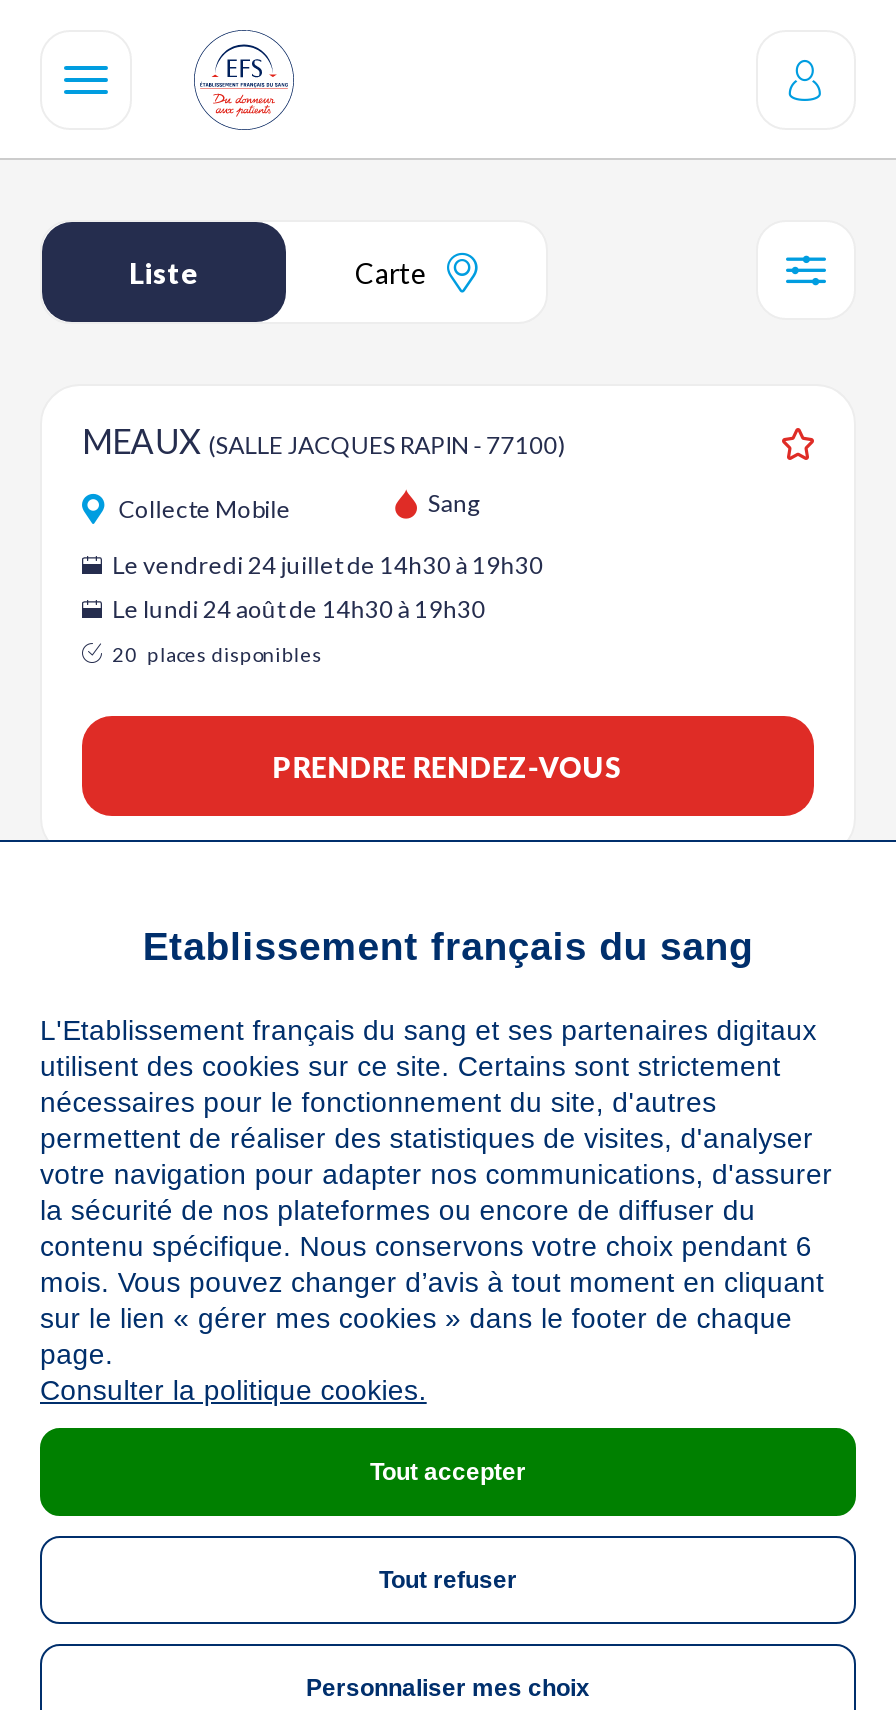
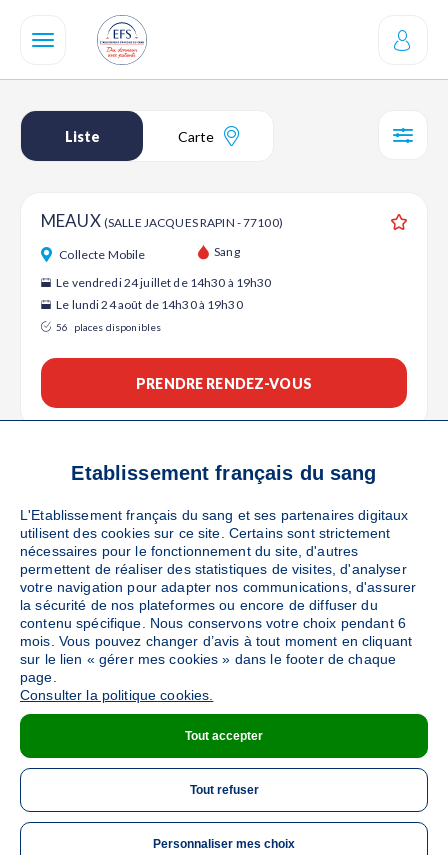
- 20 places disponibles
+ 56 places disponibles
